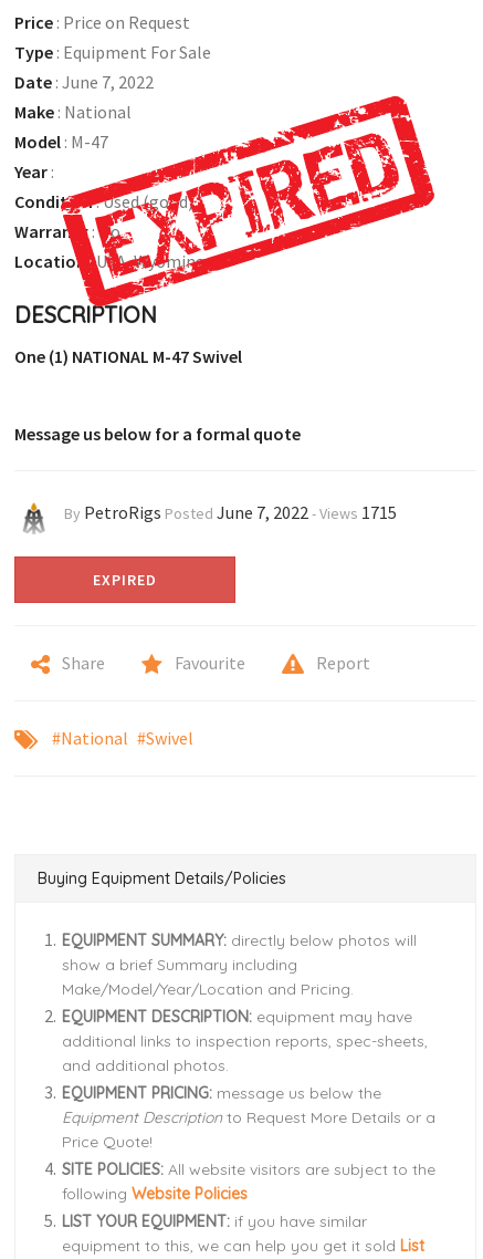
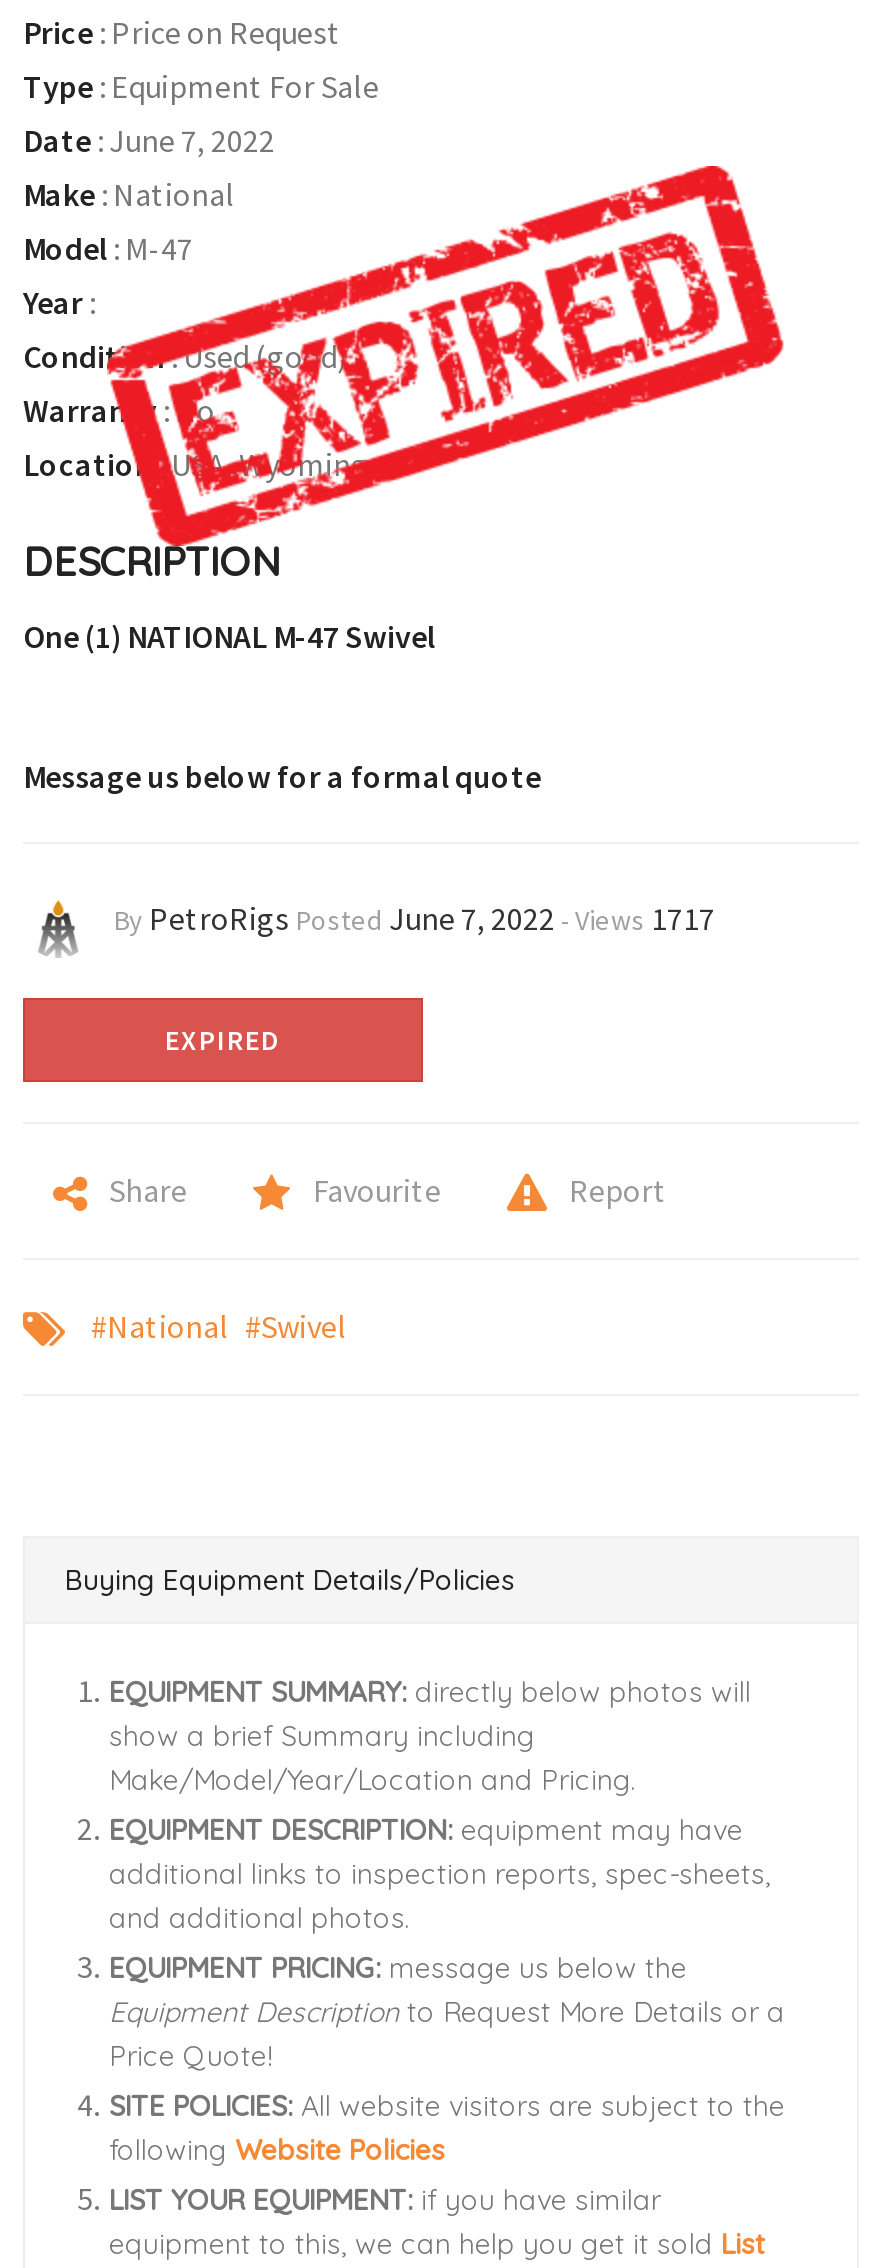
- By PetroRigs Posted June 7, 2022 - Views 1715
+ By PetroRigs Posted June 7, 2022 - Views 1717
